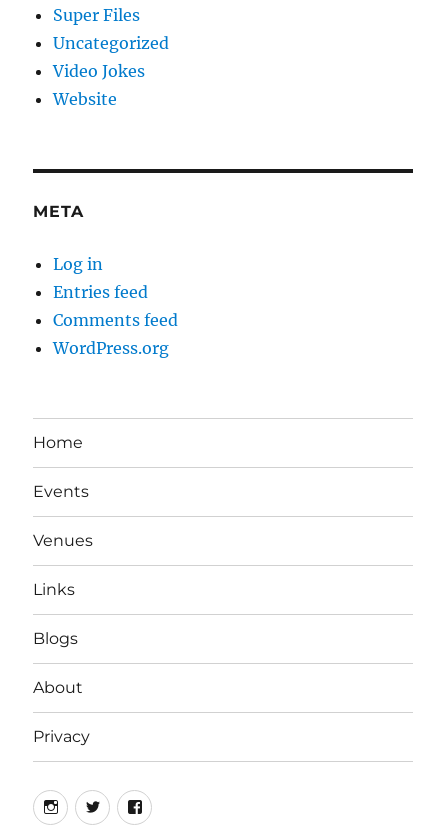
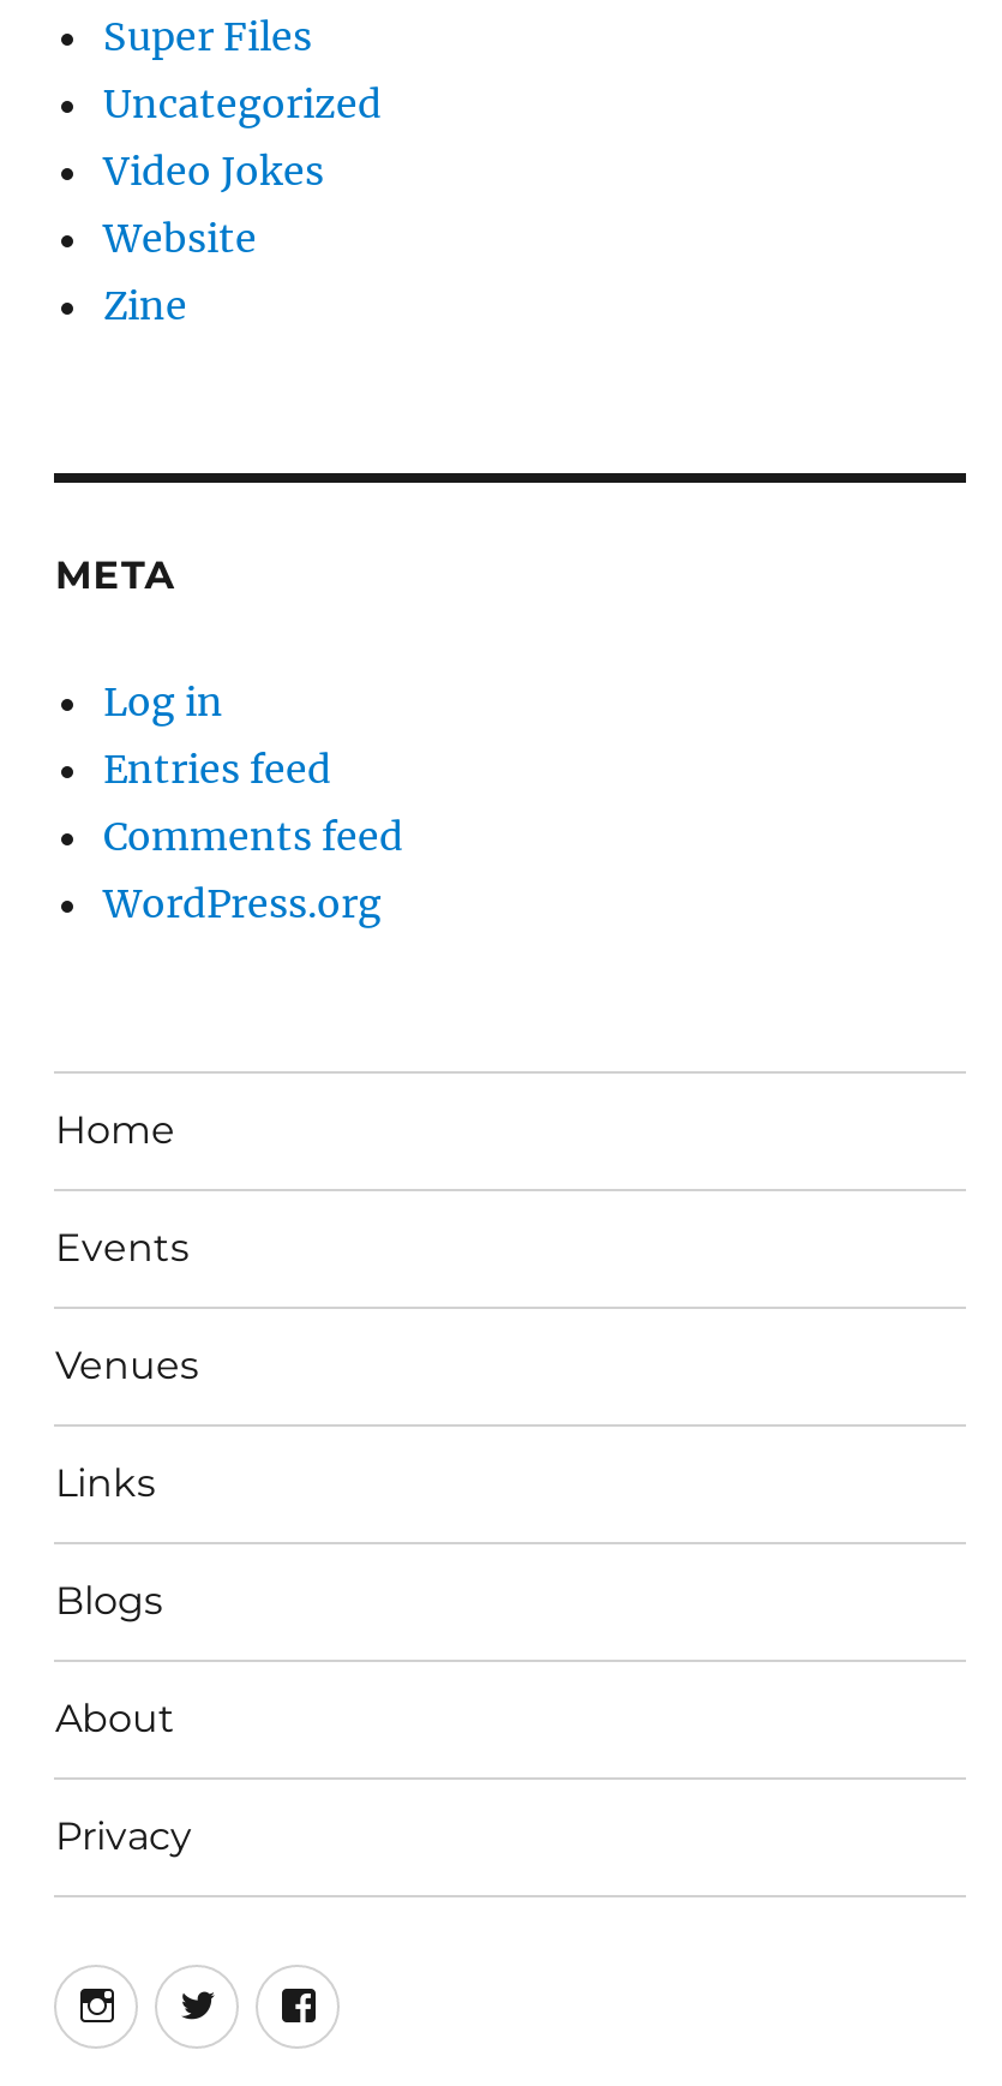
+ Zine
